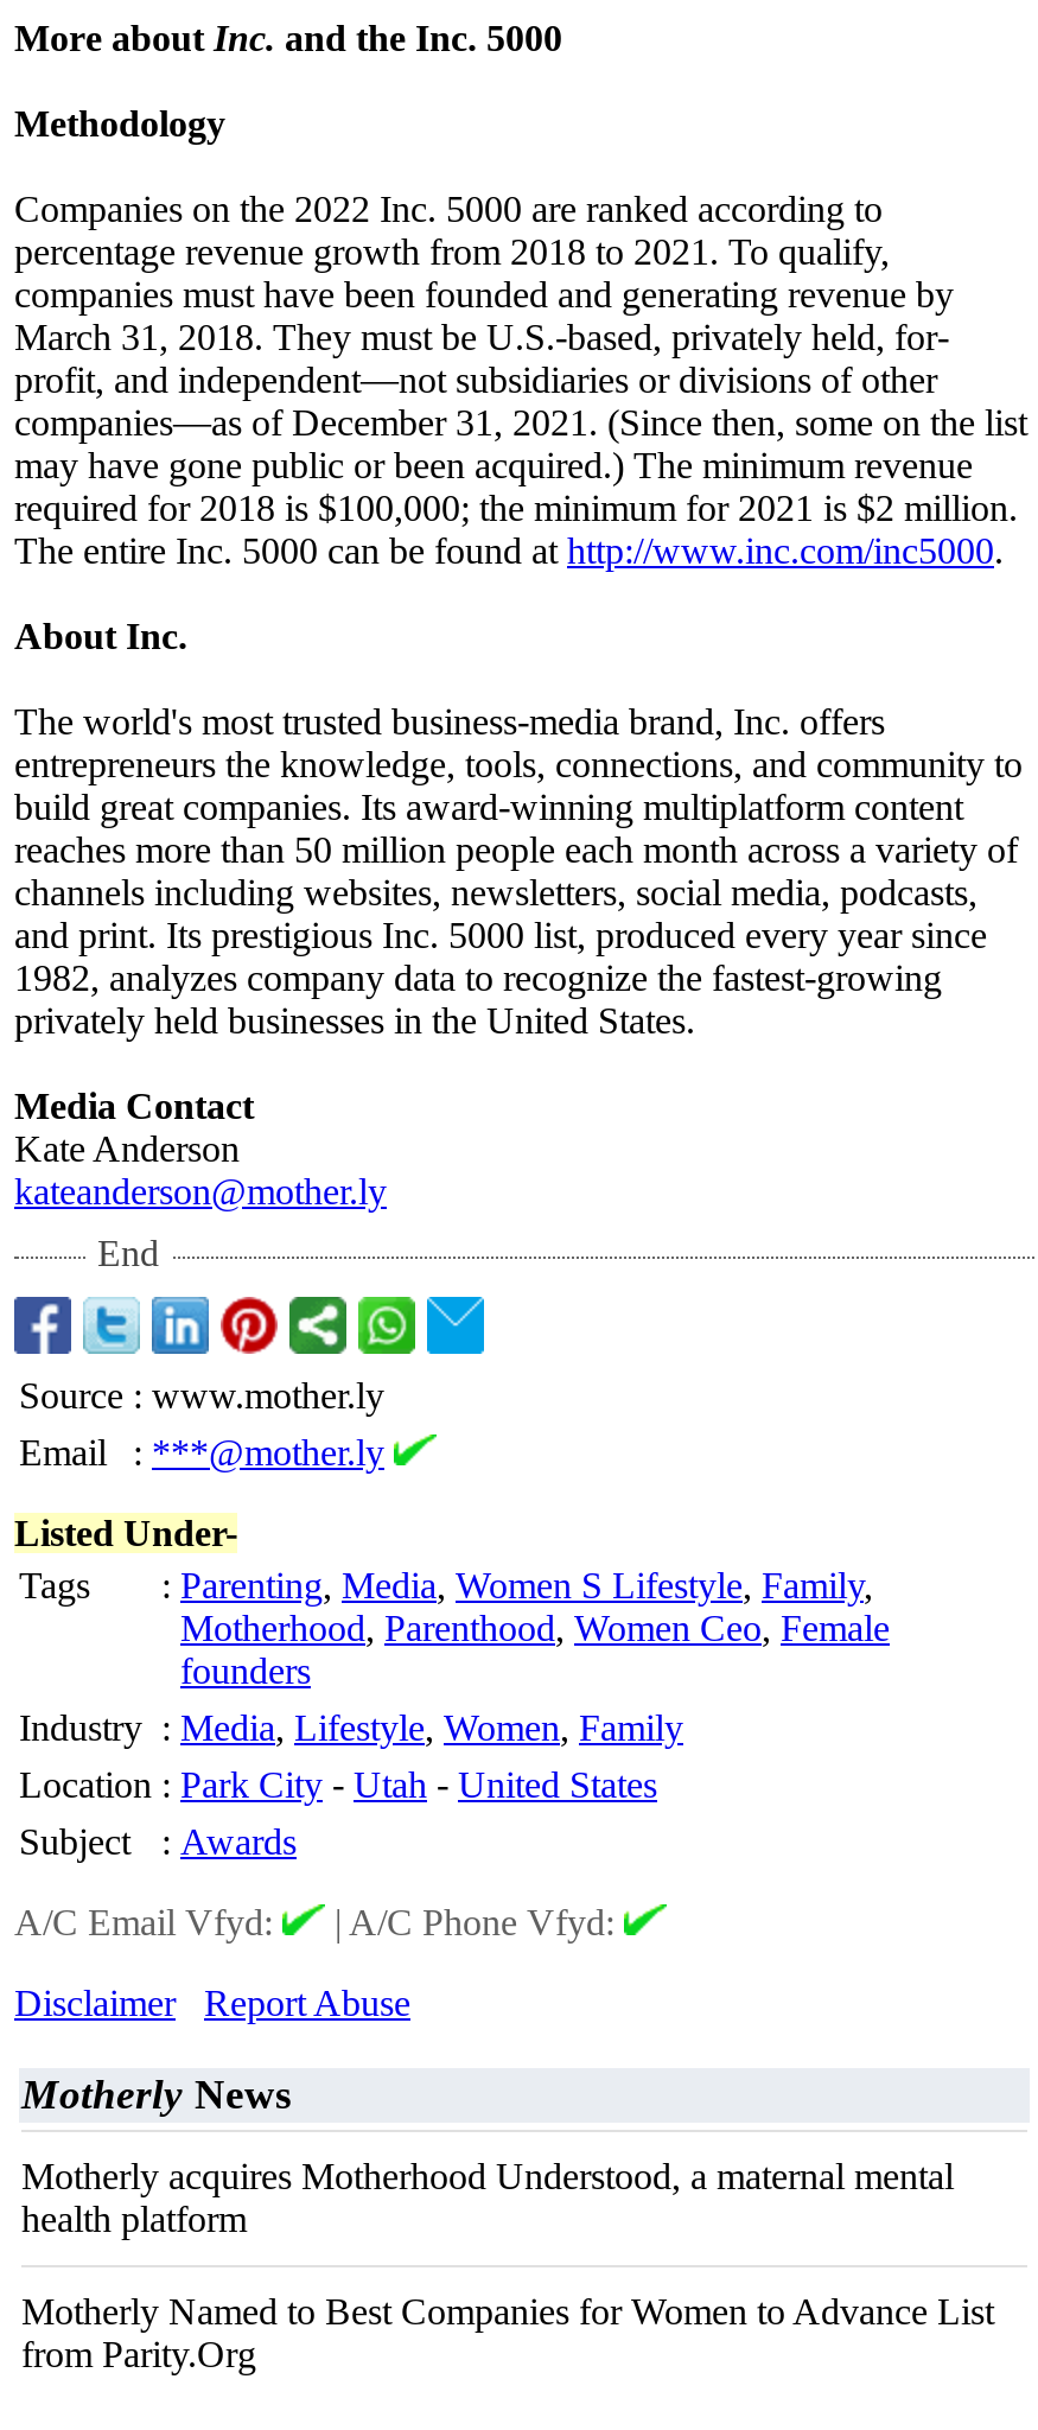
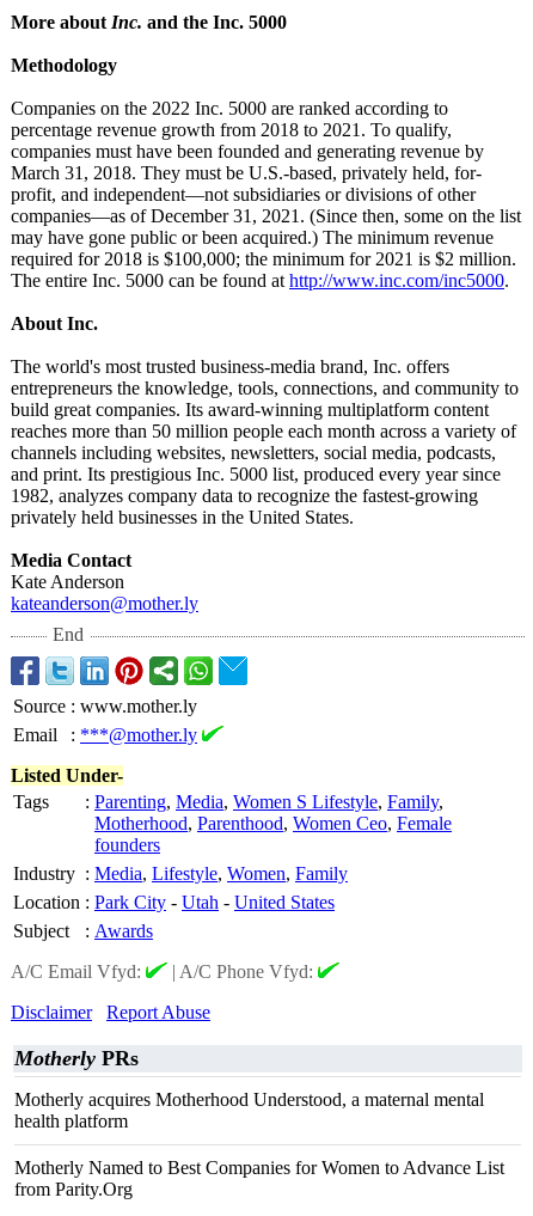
- Motherly News
+ Motherly PRs
